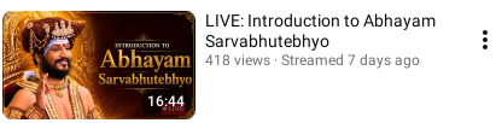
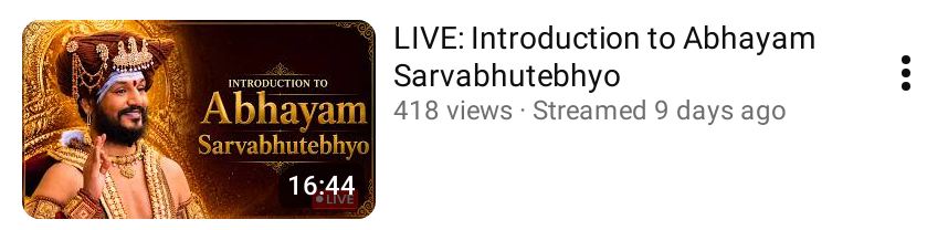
- Streamed 7 days ago
+ Streamed 9 days ago
